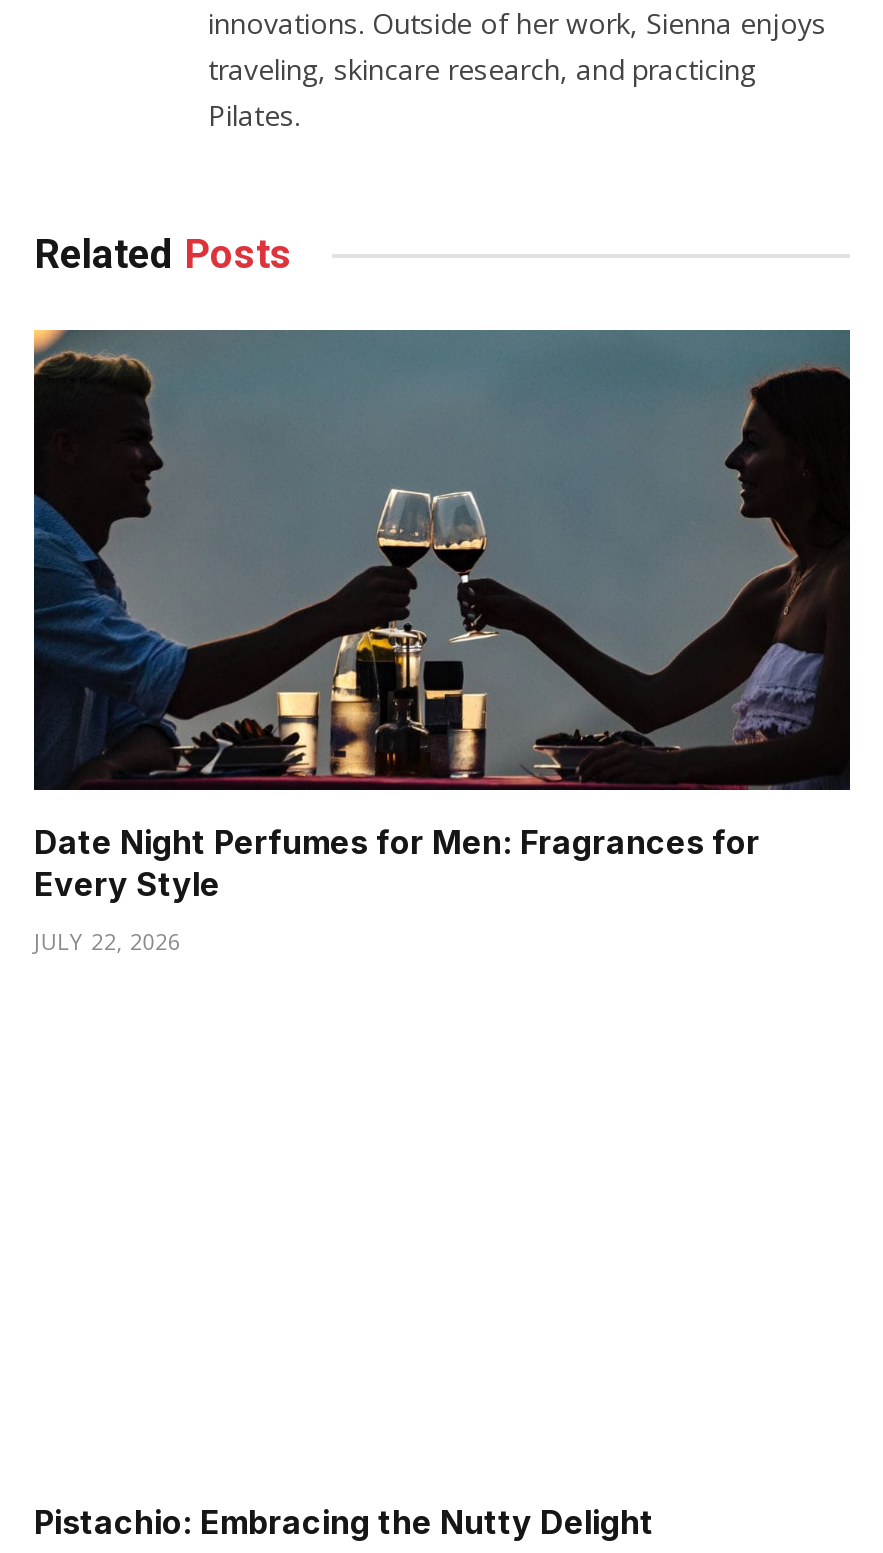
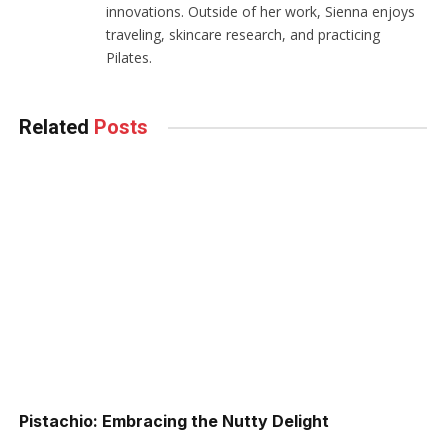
- [image]
- Date Night Perfumes for Men: Fragrances for
- Every Style
- JULY 22, 2026
